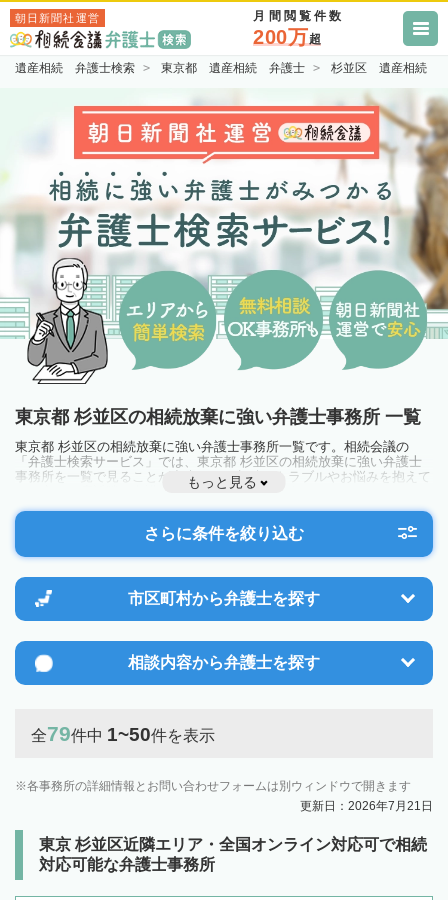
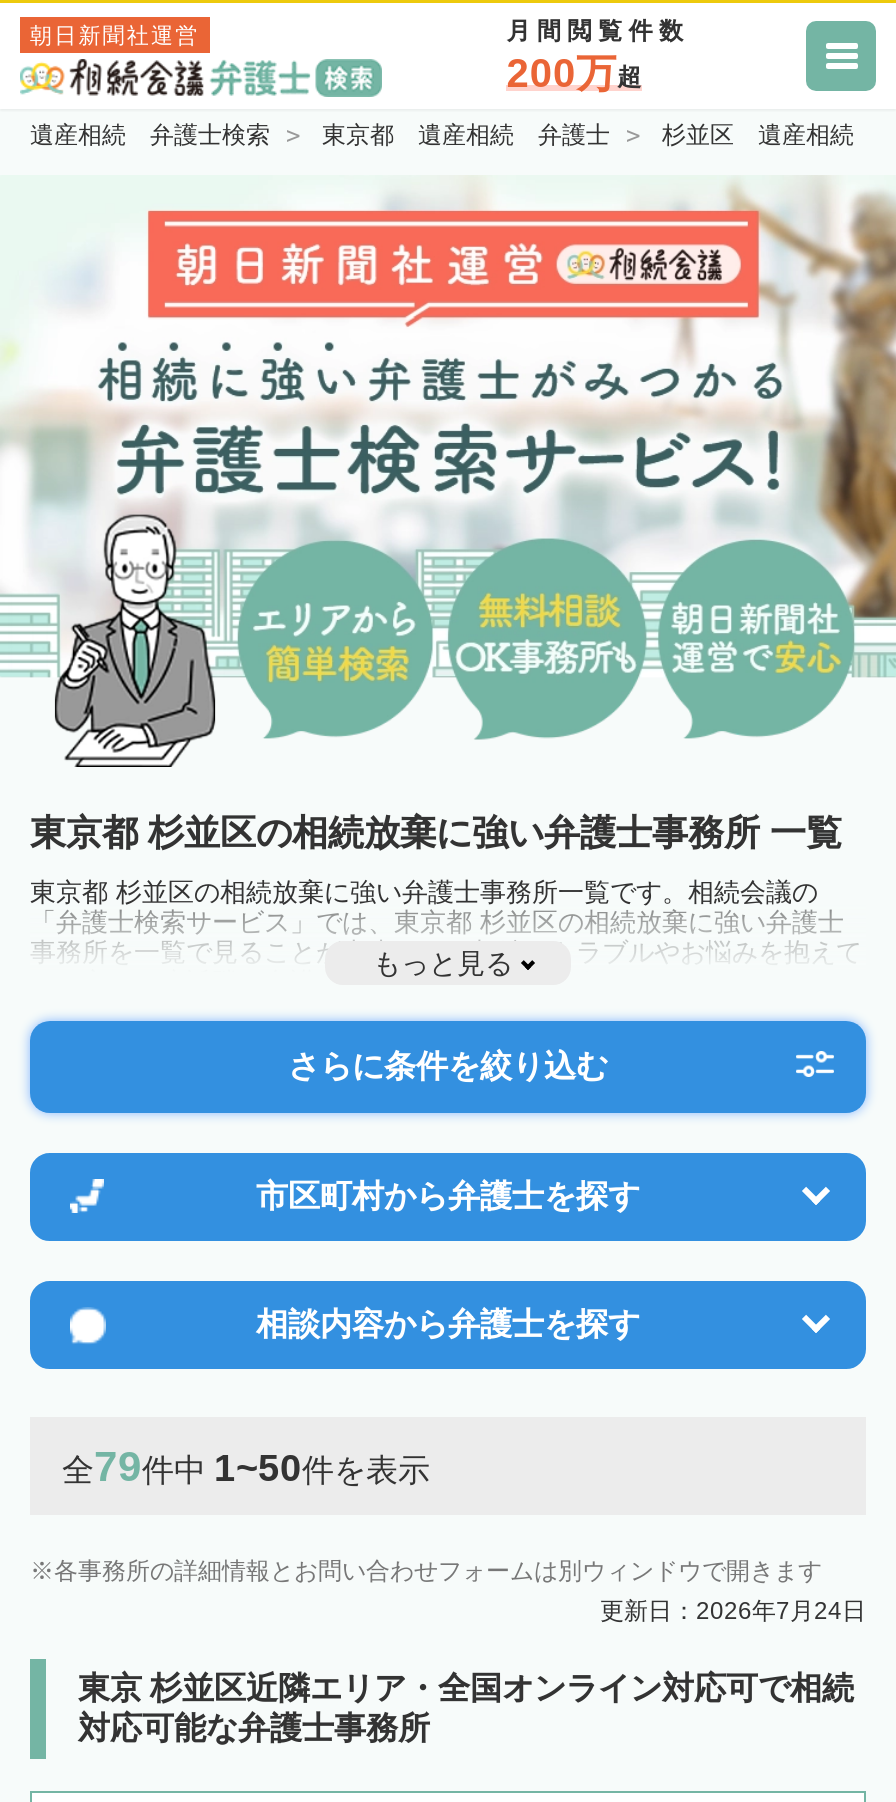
- 更新日：2026年7月21日
+ 更新日：2026年7月24日
